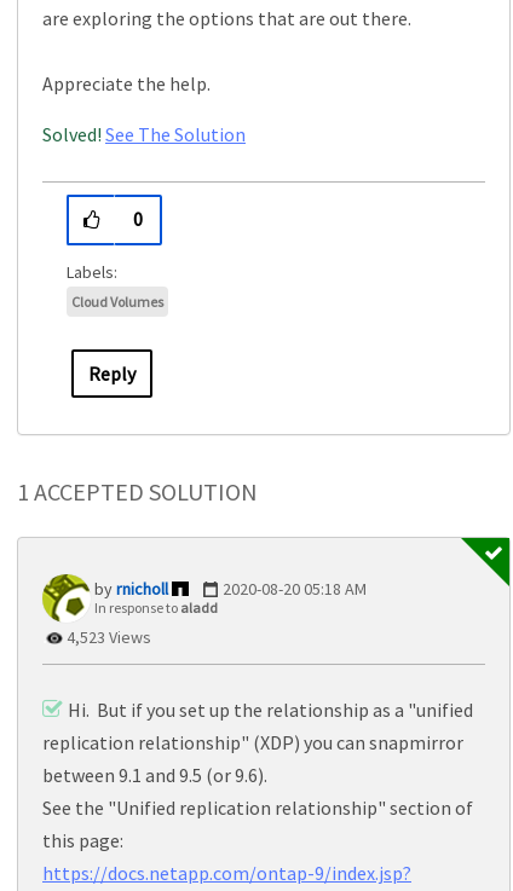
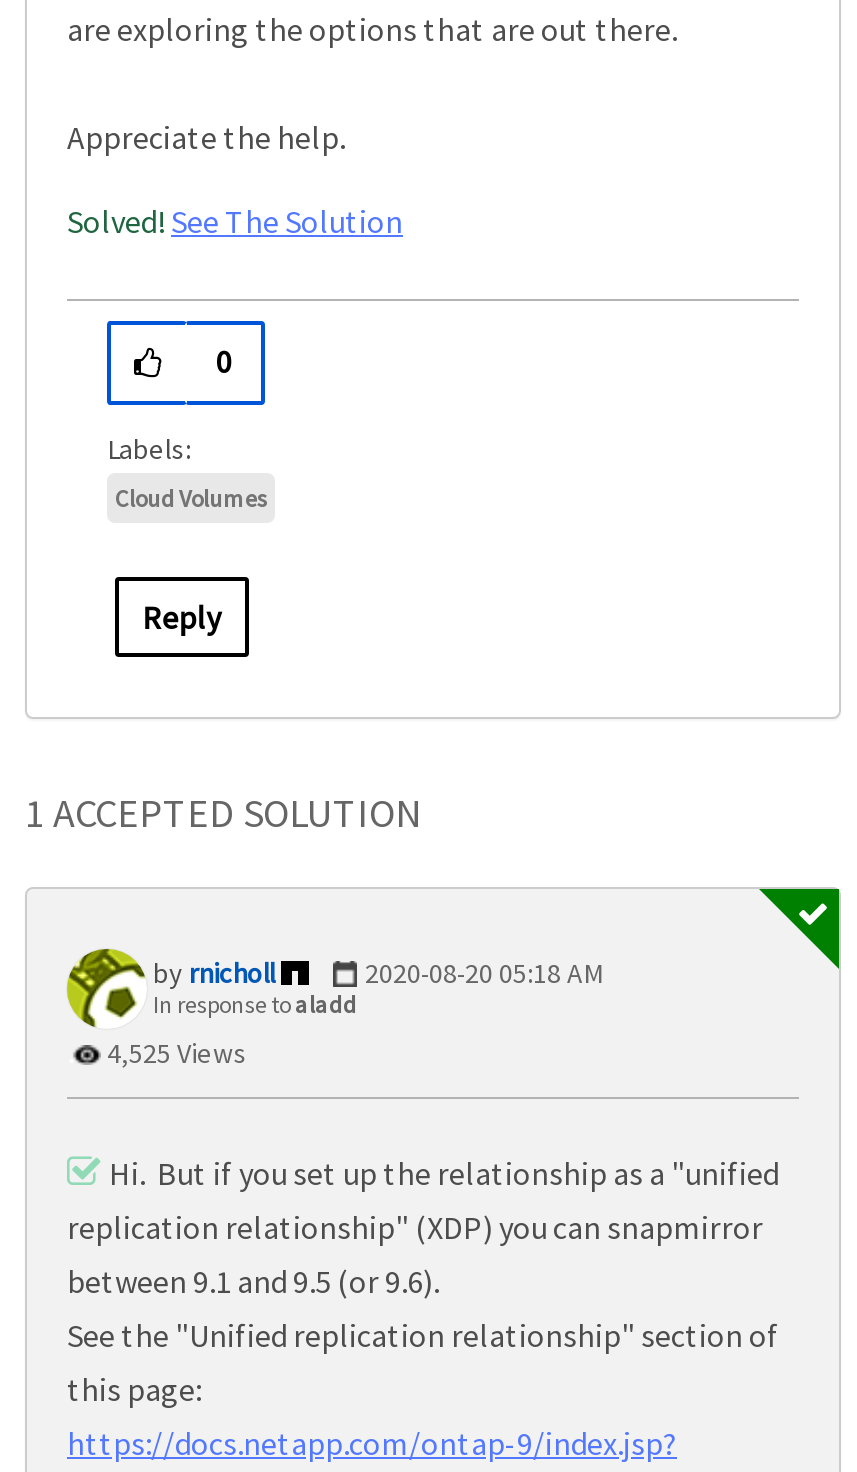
- 4,523 Views
+ 4,525 Views
